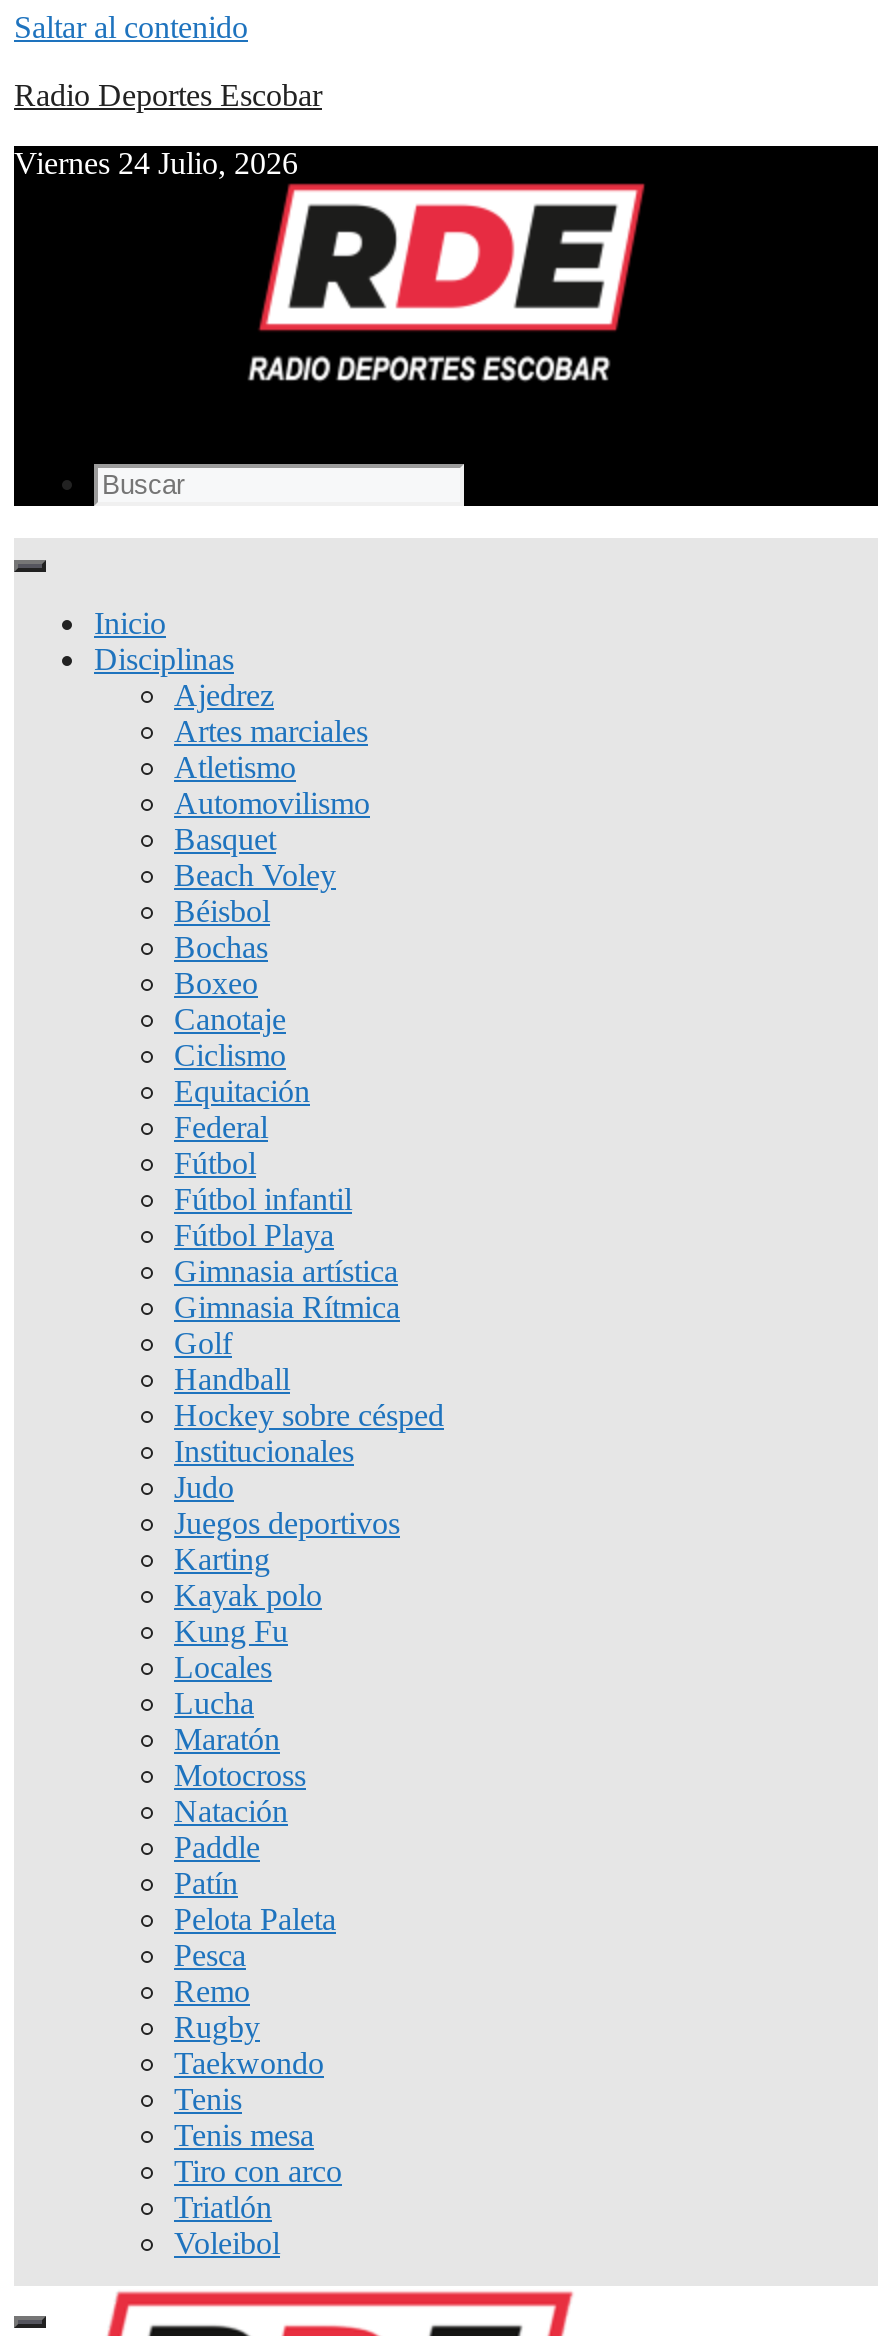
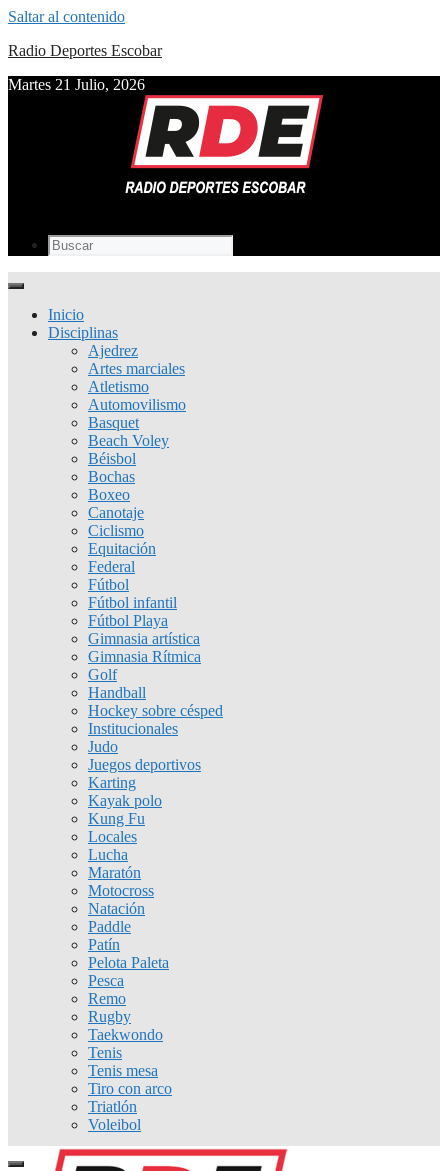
- Viernes 24 Julio, 2026
+ Martes 21 Julio, 2026
